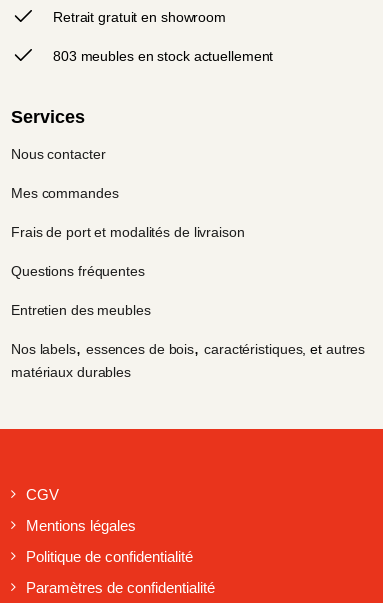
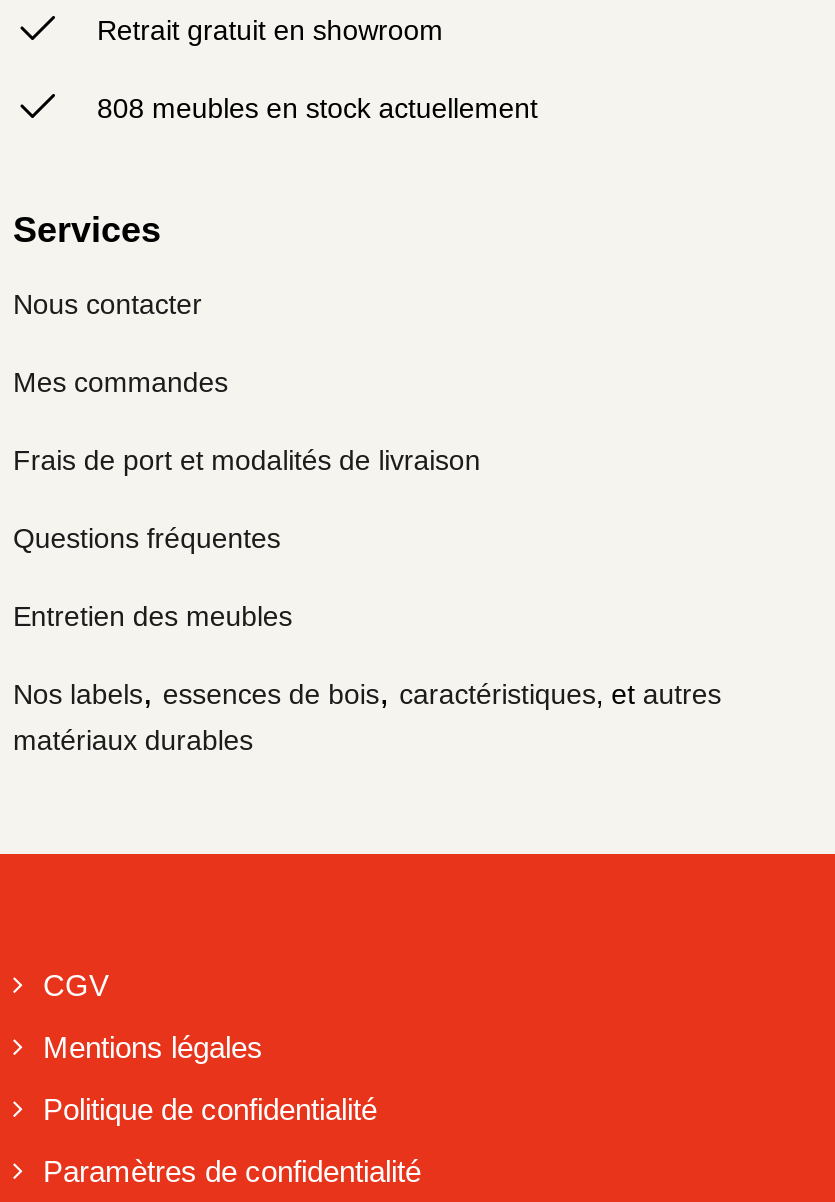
- 803 meubles en stock actuellement
+ 808 meubles en stock actuellement
